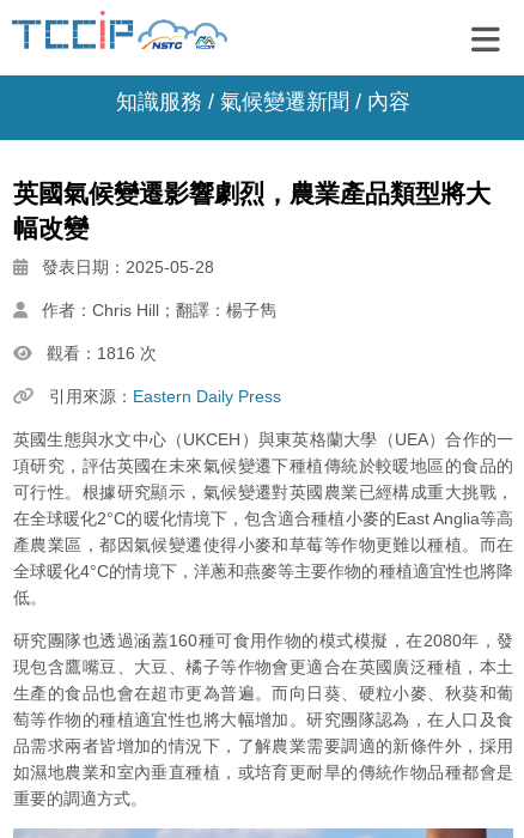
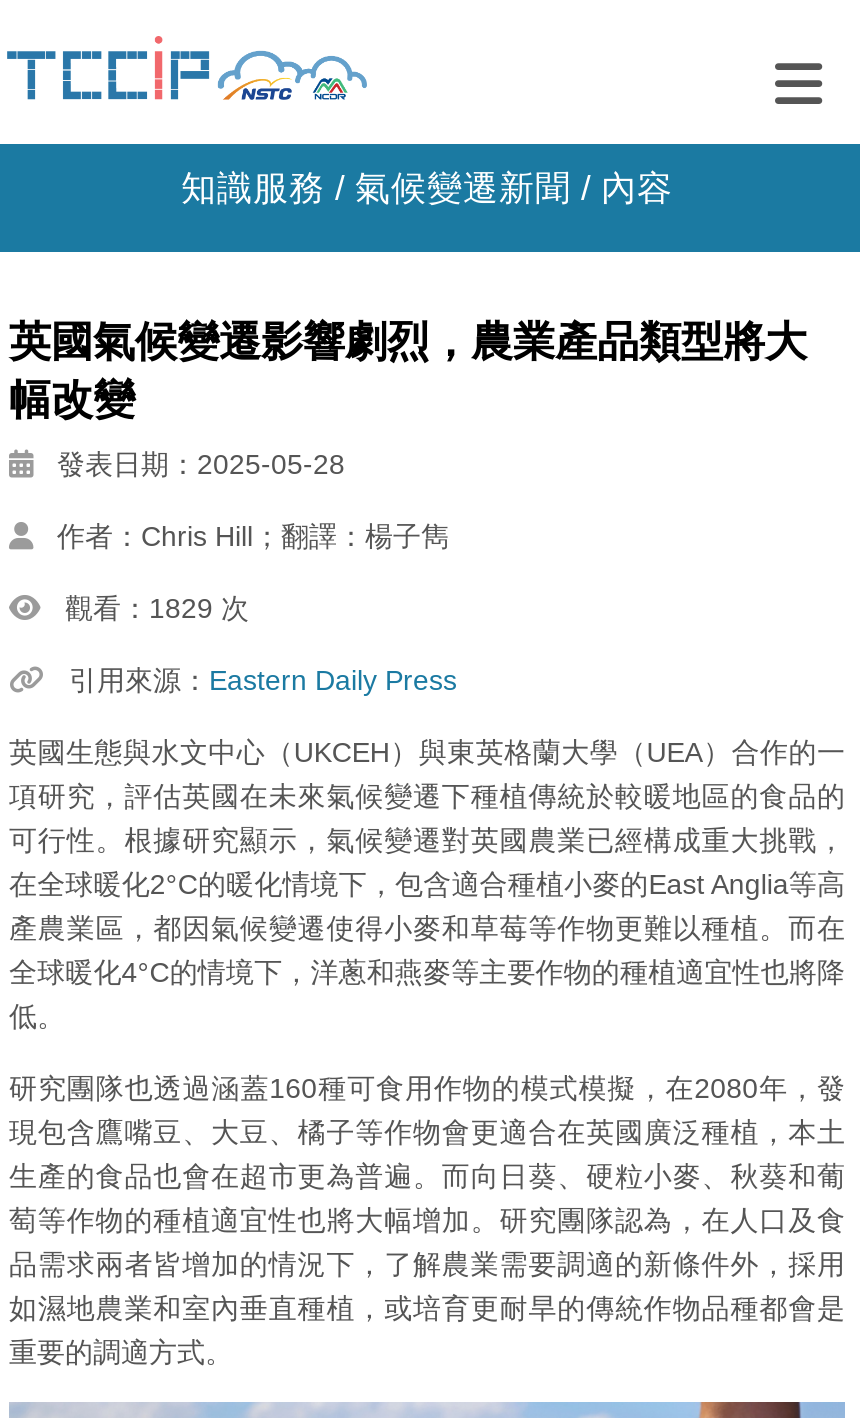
- 觀看：1816 次
+ 觀看：1829 次
